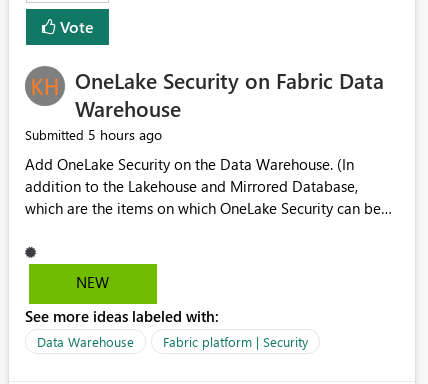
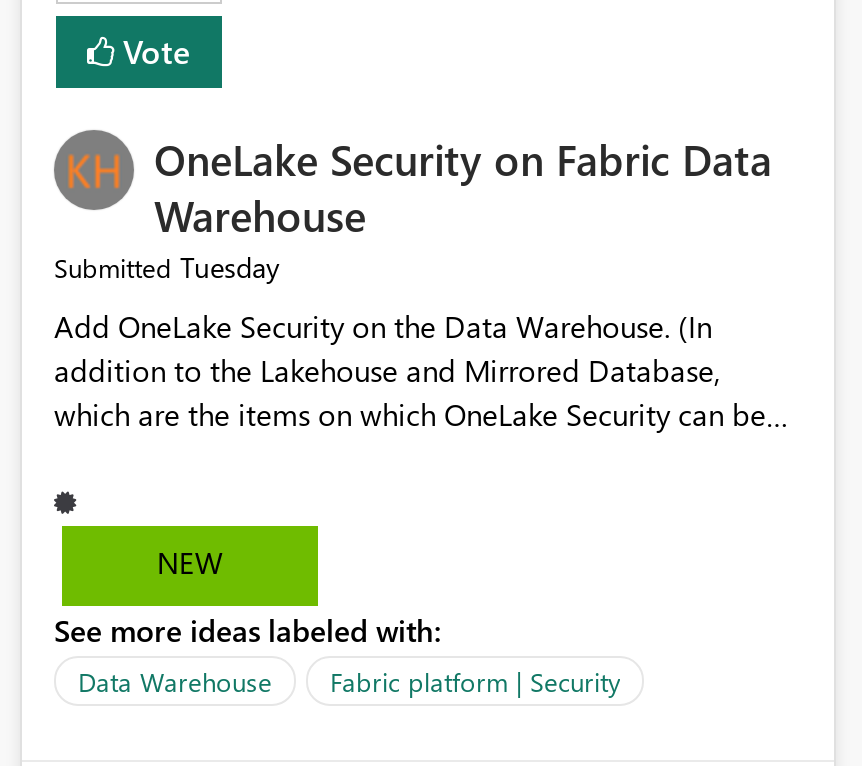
- Submitted 5 hours ago
+ Submitted Tuesday
